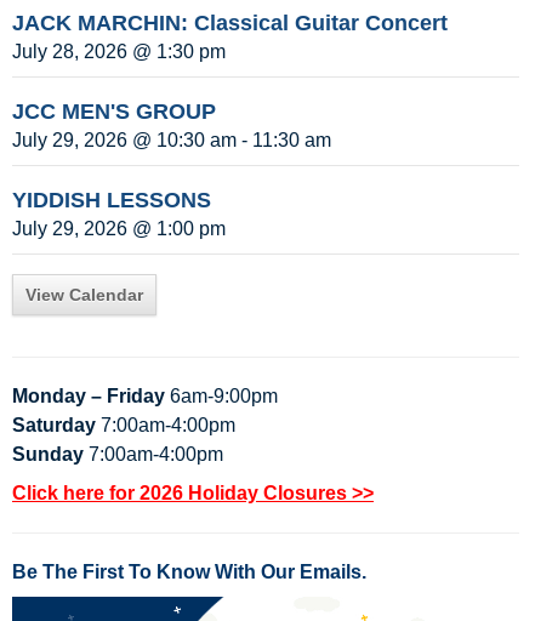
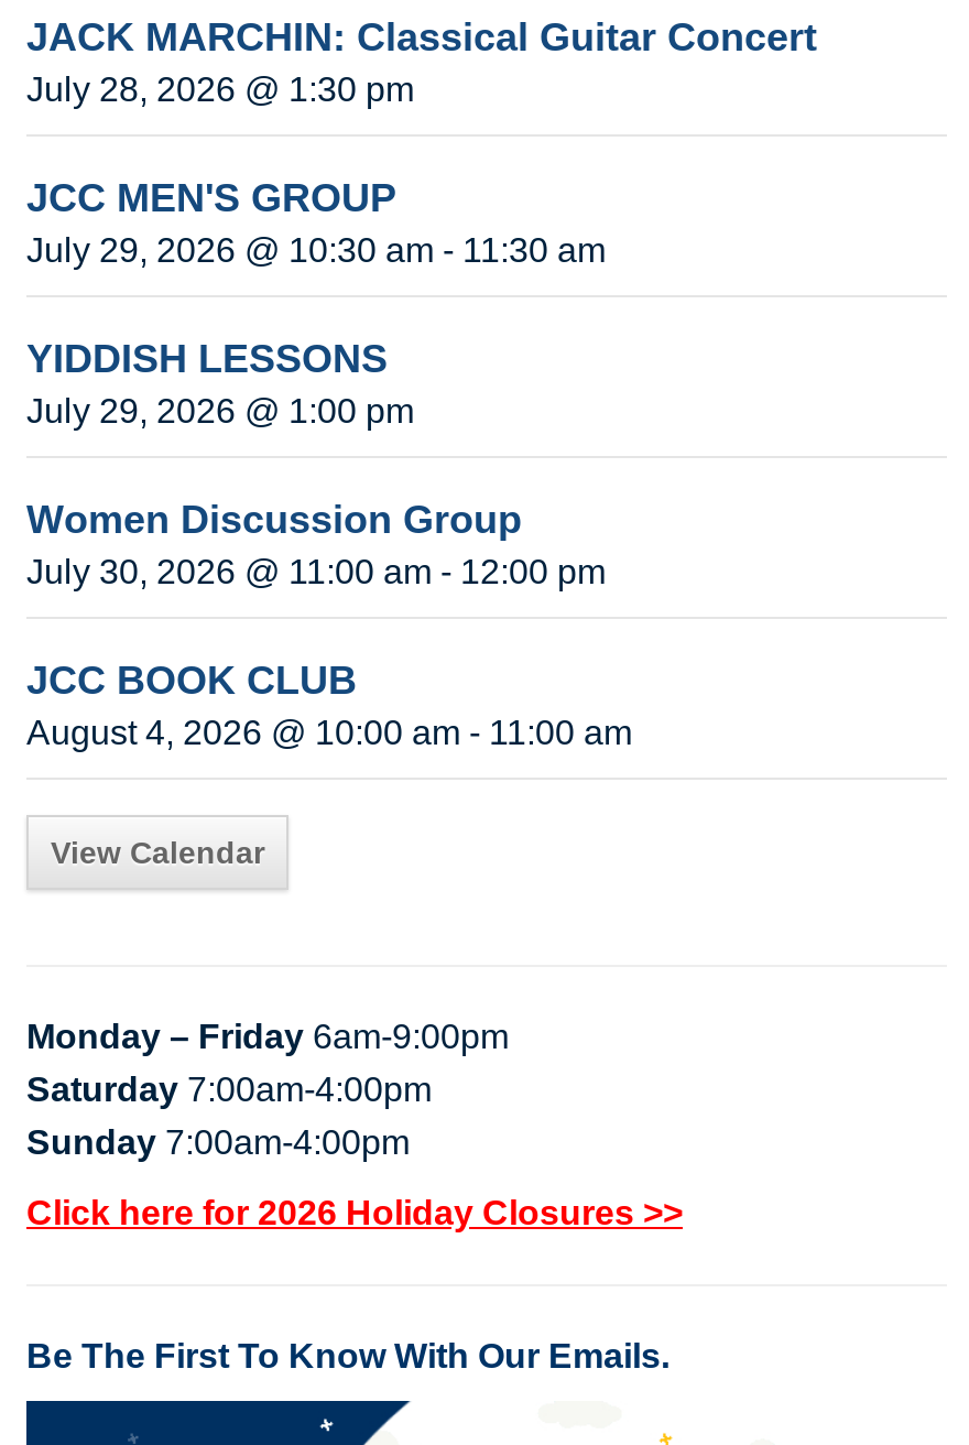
+ Women Discussion Group
+ July 30, 2026 @ 11:00 am - 12:00 pm
+ JCC BOOK CLUB
+ August 4, 2026 @ 10:00 am - 11:00 am
